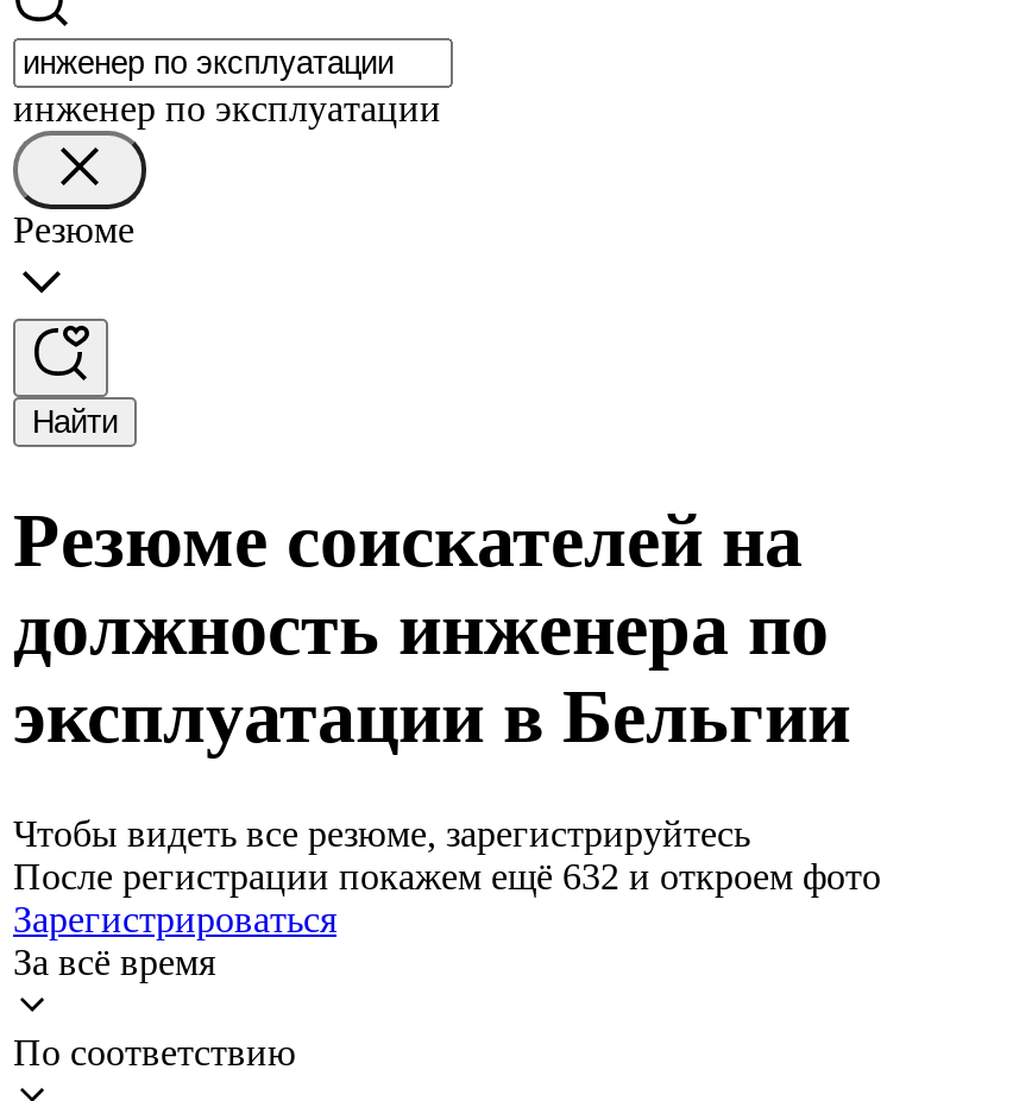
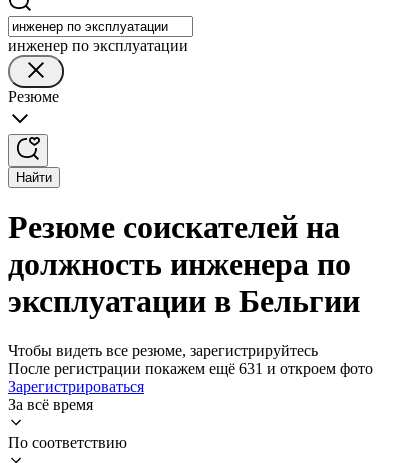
- После регистрации покажем ещё 632 и откроем фото
+ После регистрации покажем ещё 631 и откроем фото
